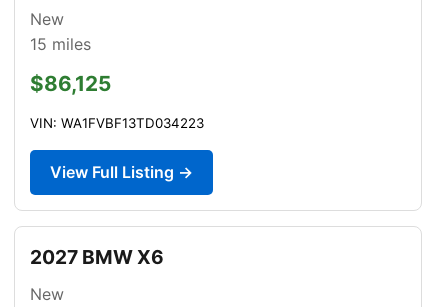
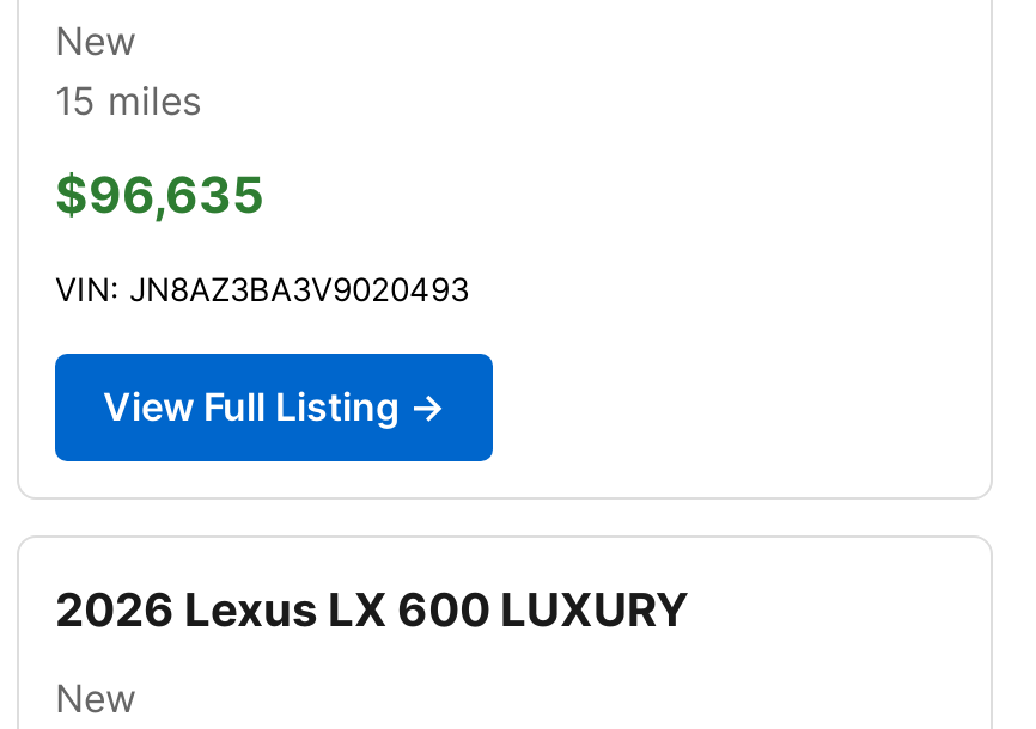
- $86,125
+ $96,635

- VIN: WA1FVBF13TD034223
+ VIN: JN8AZ3BA3V9020493

- 2027 BMW X6
+ 2026 Lexus LX 600 LUXURY
